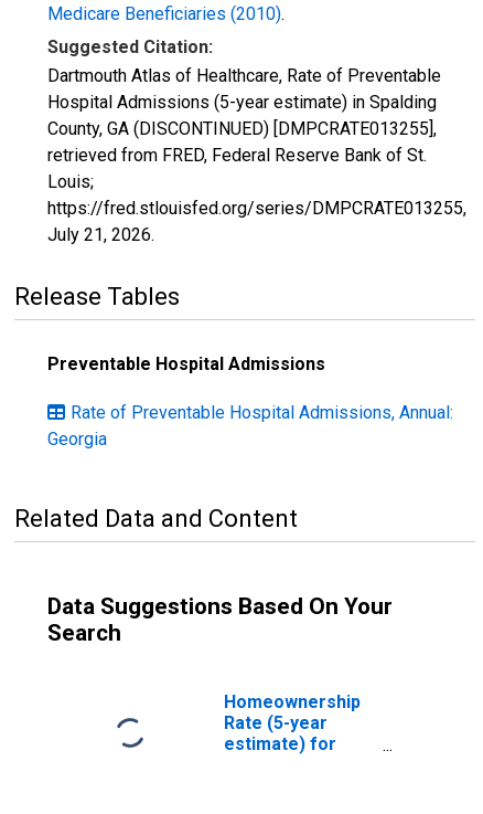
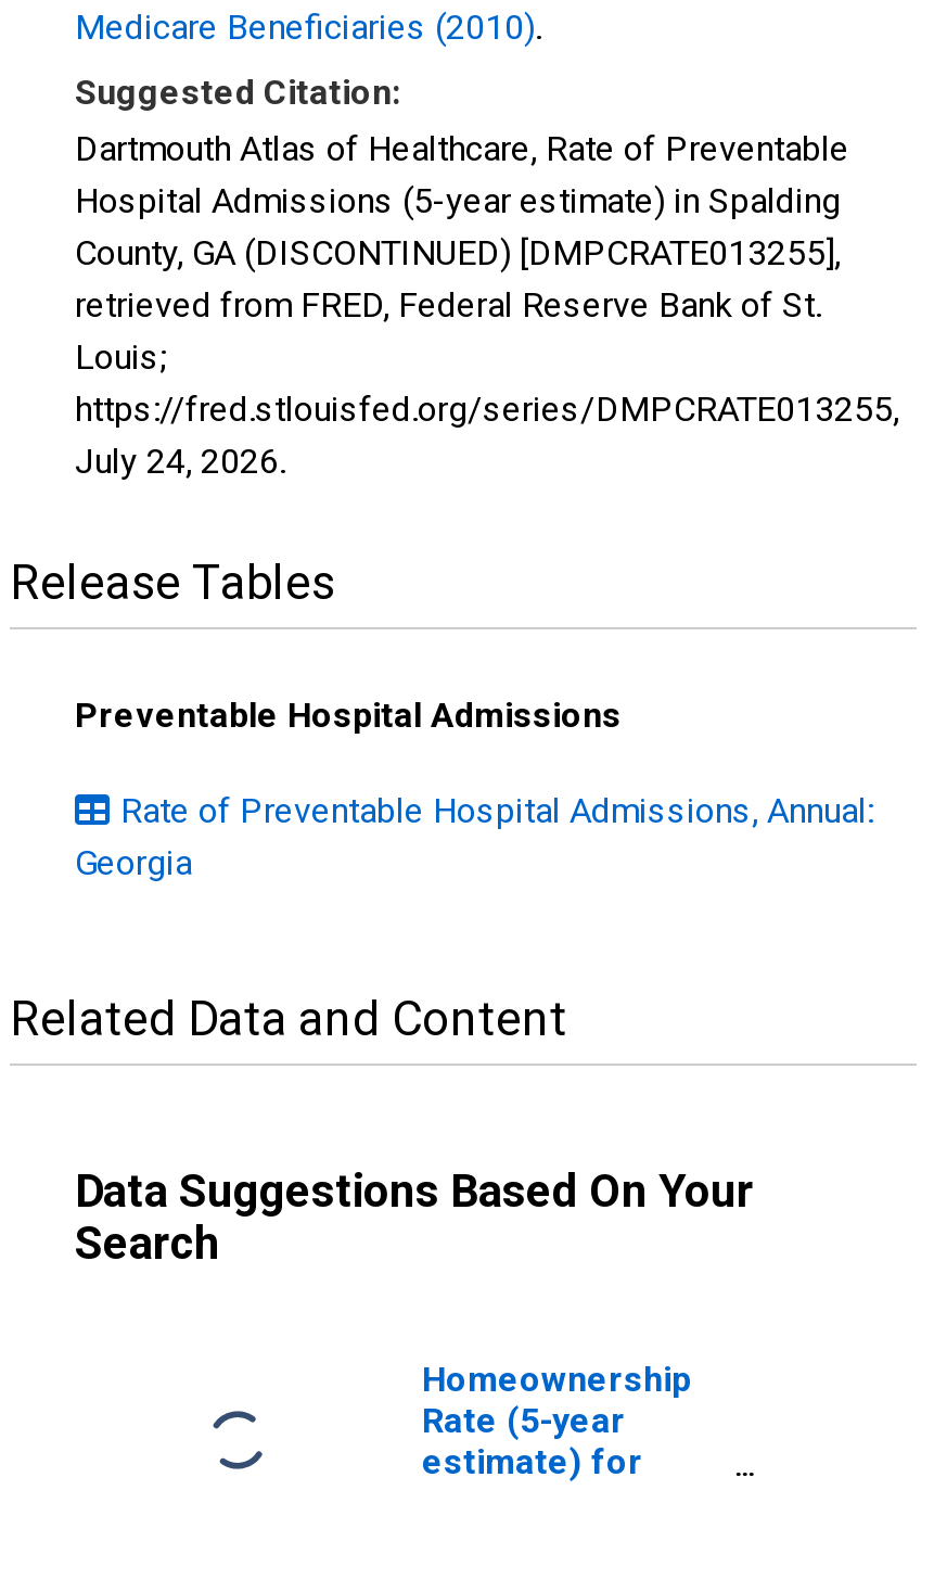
- July 21, 2026.
+ July 24, 2026.
